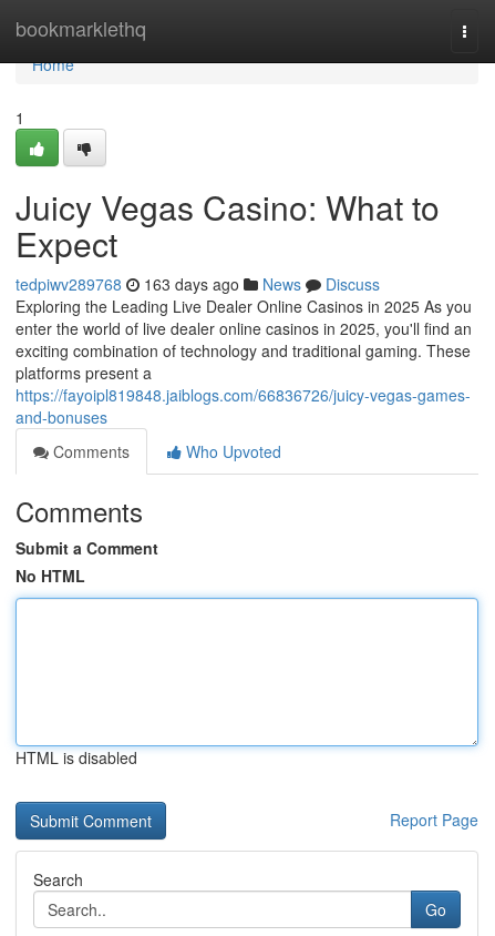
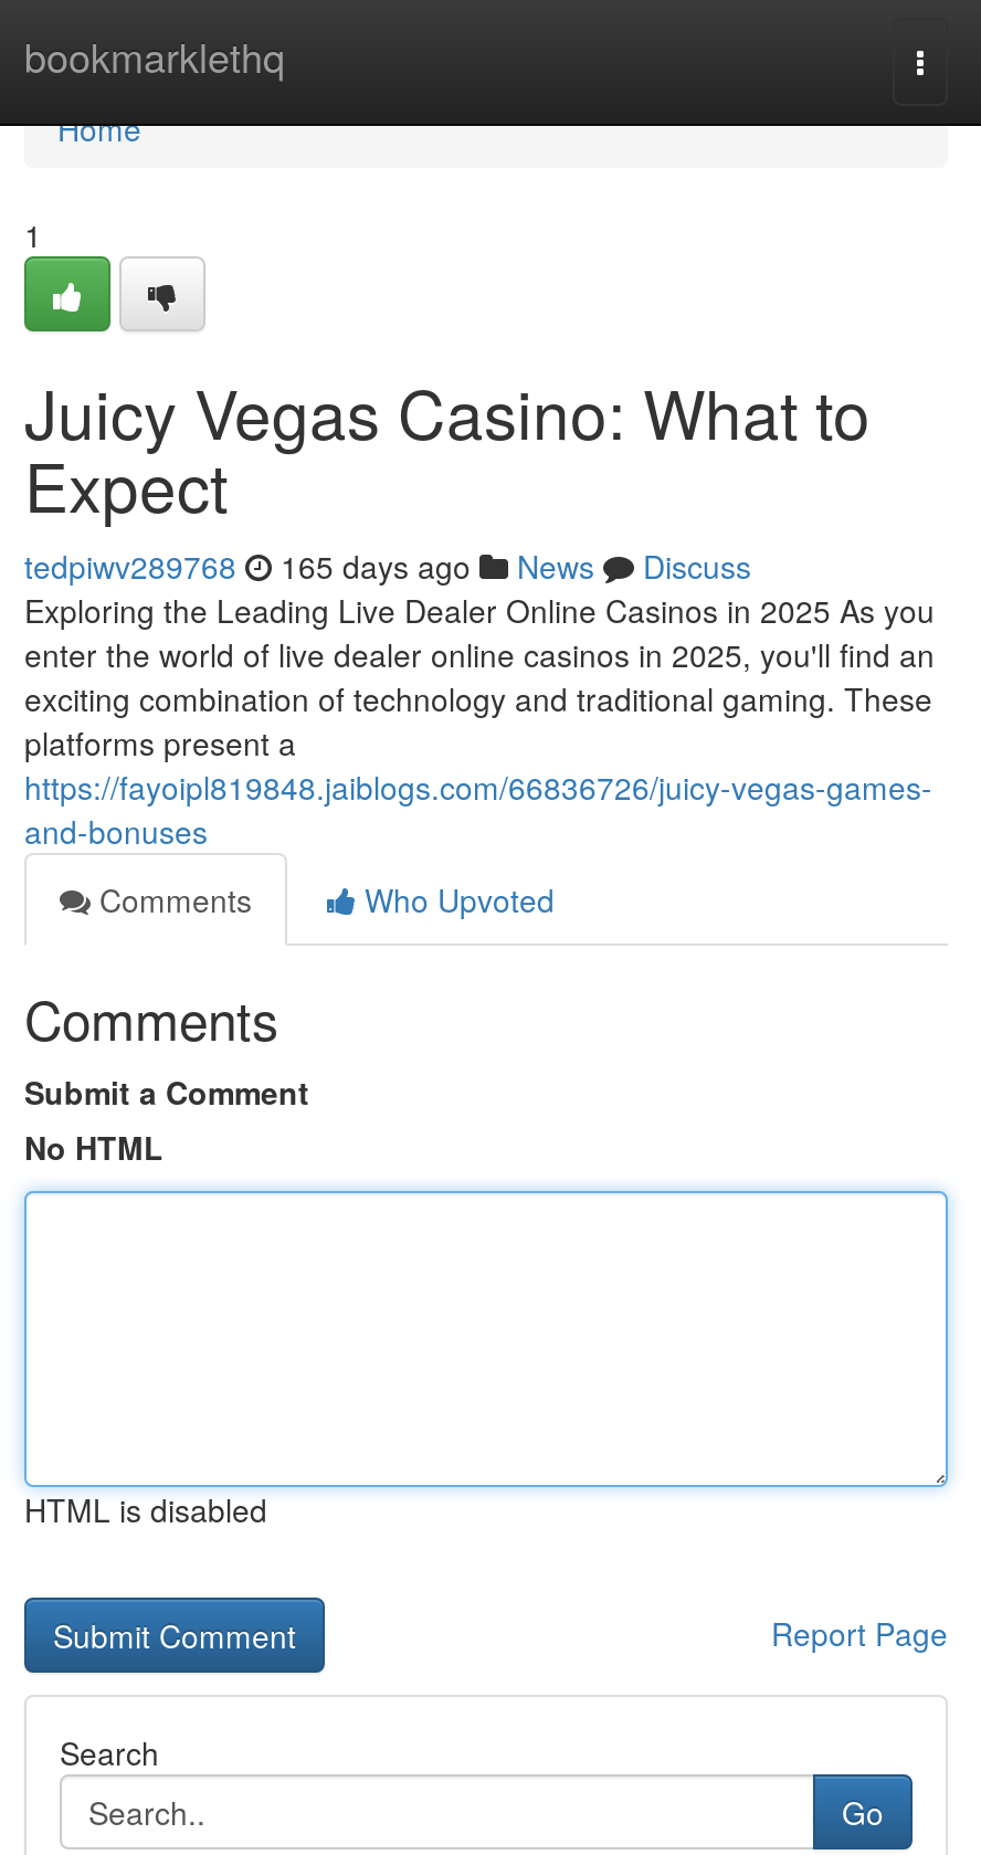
- tedpiwv289768 163 days ago News Discuss
+ tedpiwv289768 165 days ago News Discuss
